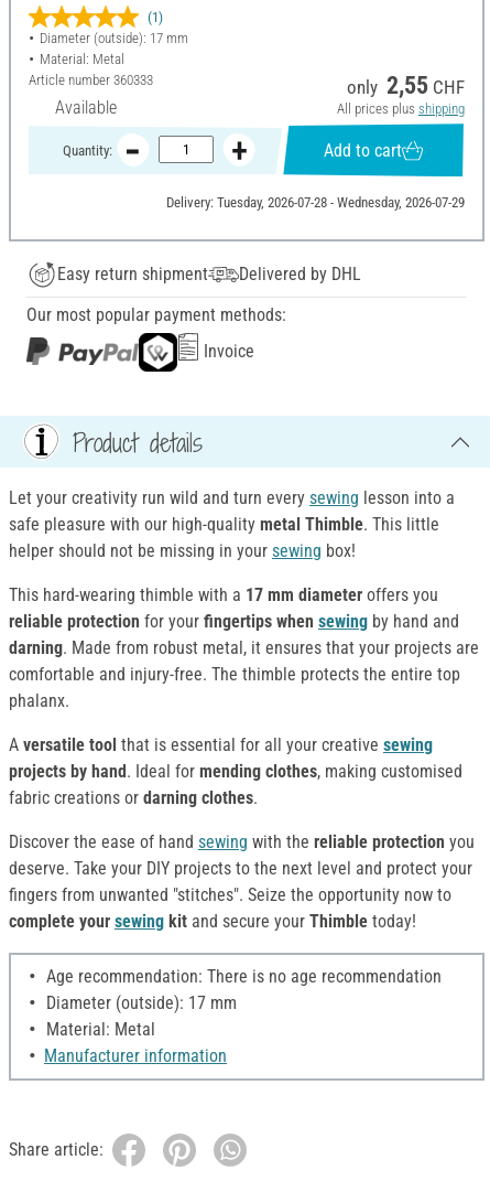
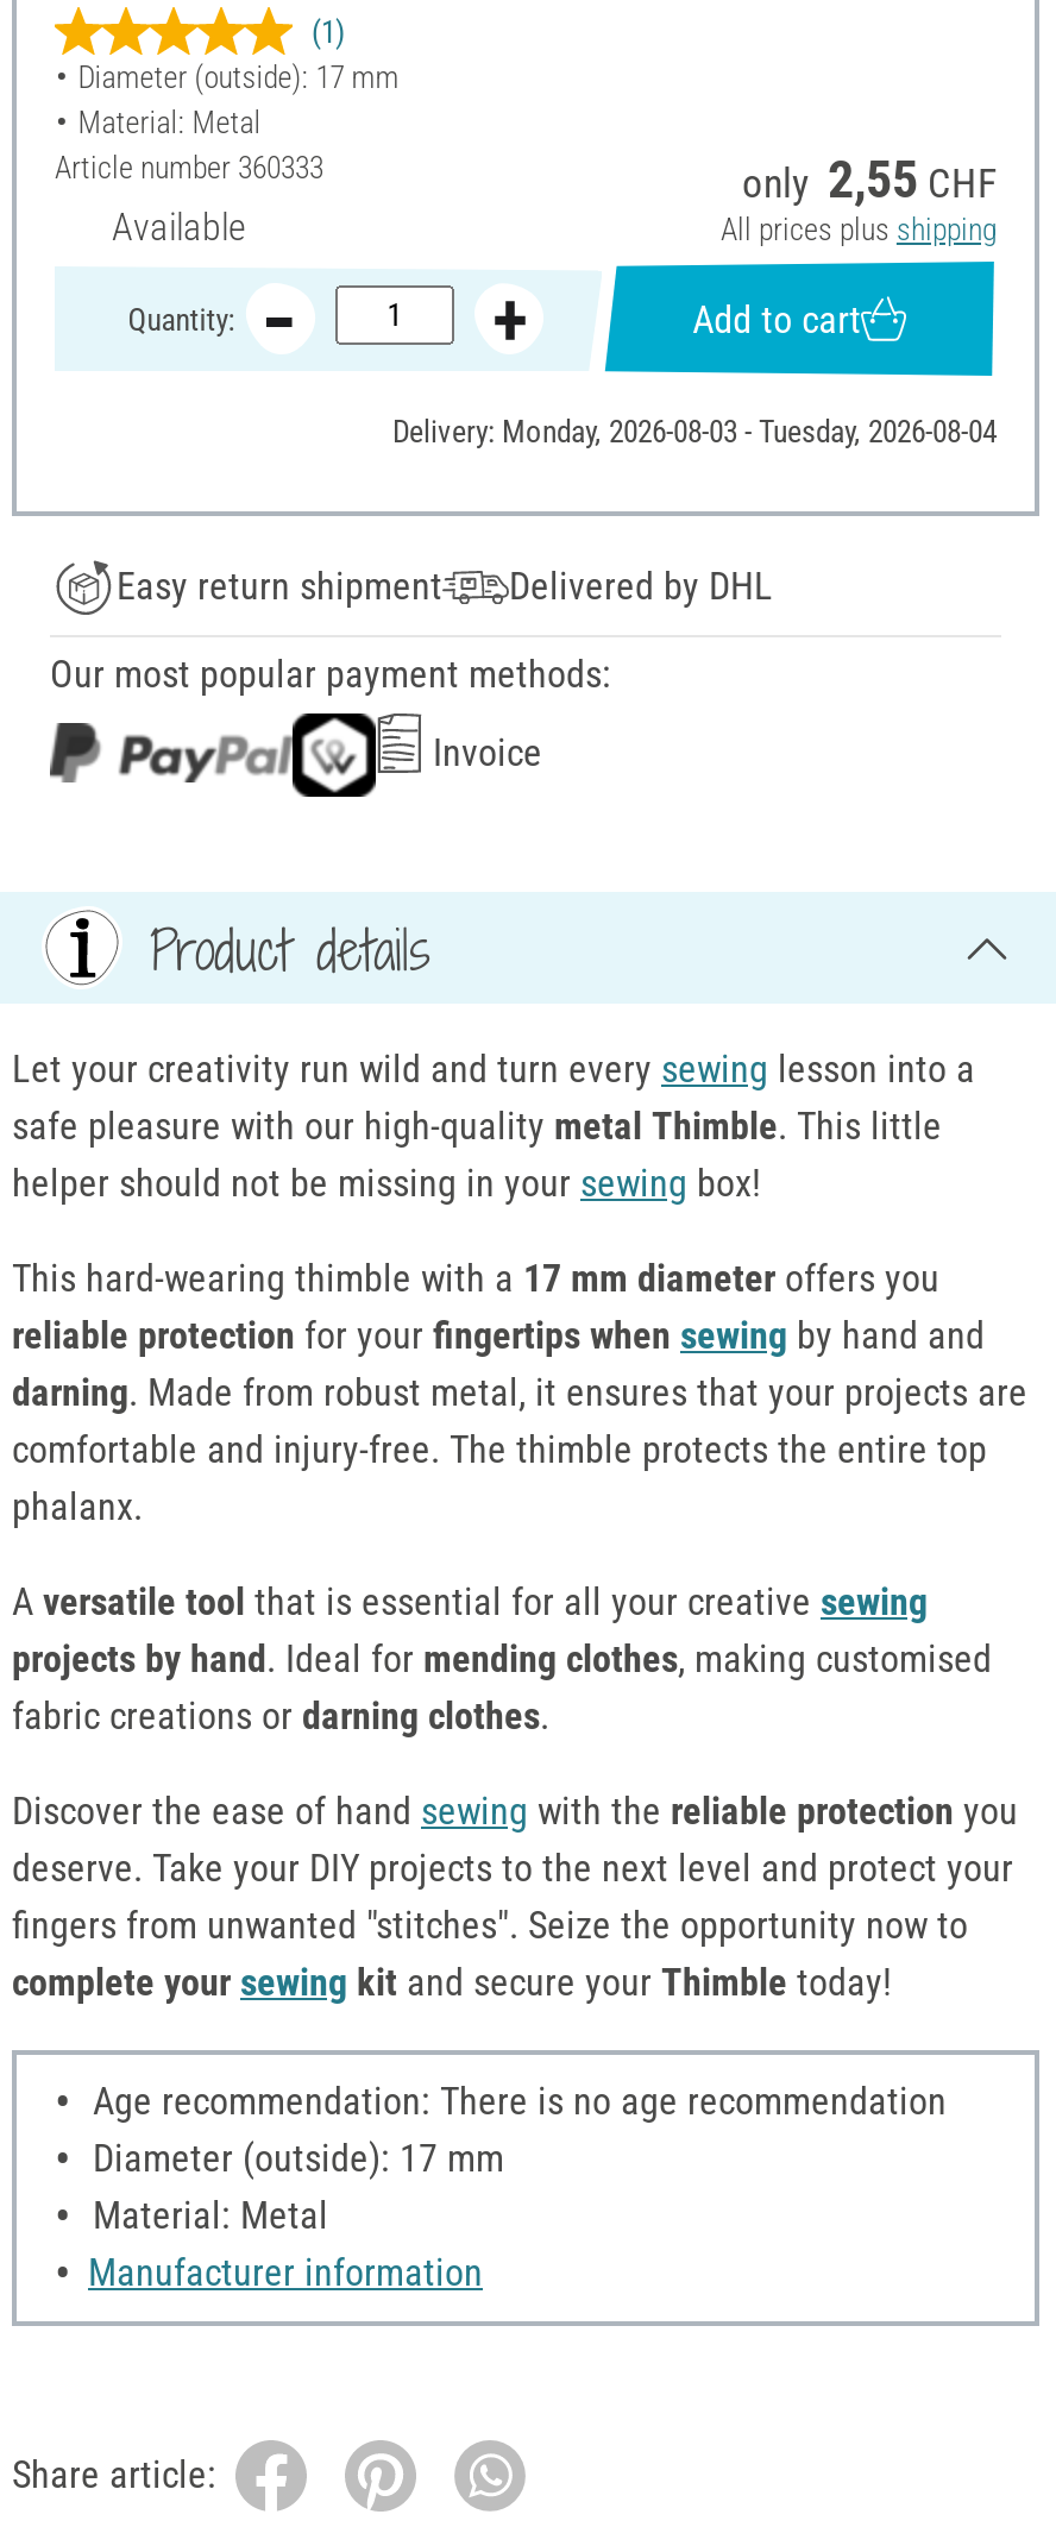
- Delivery: Tuesday, 2026-07-28 - Wednesday, 2026-07-29
+ Delivery: Monday, 2026-08-03 - Tuesday, 2026-08-04
